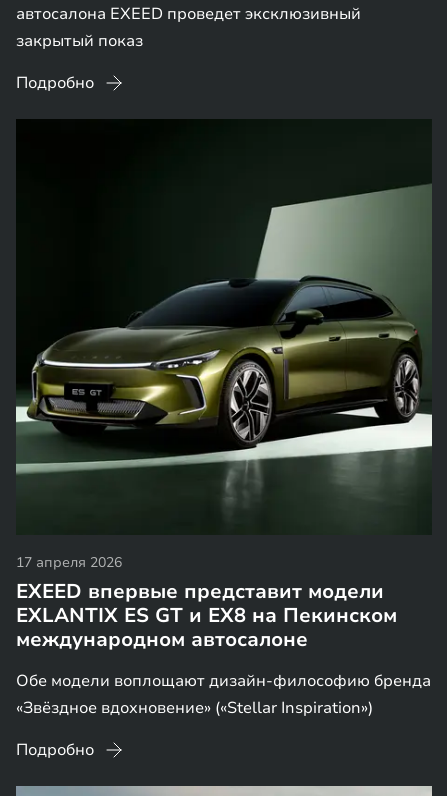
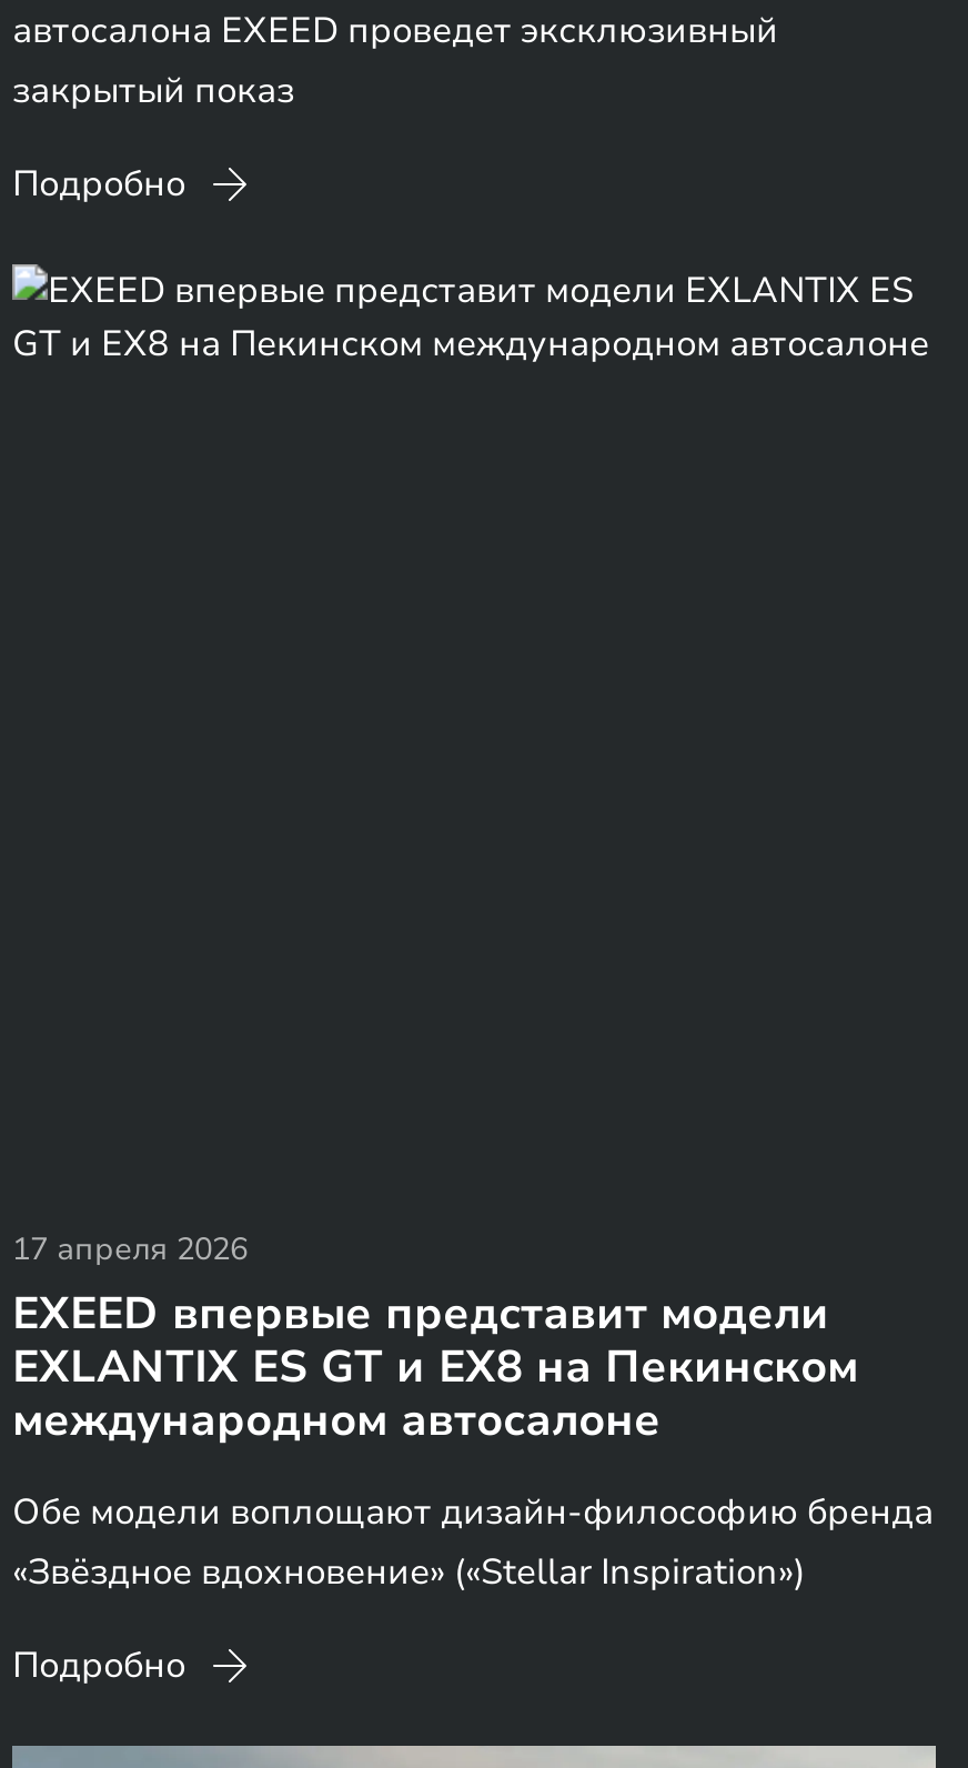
- [image]
